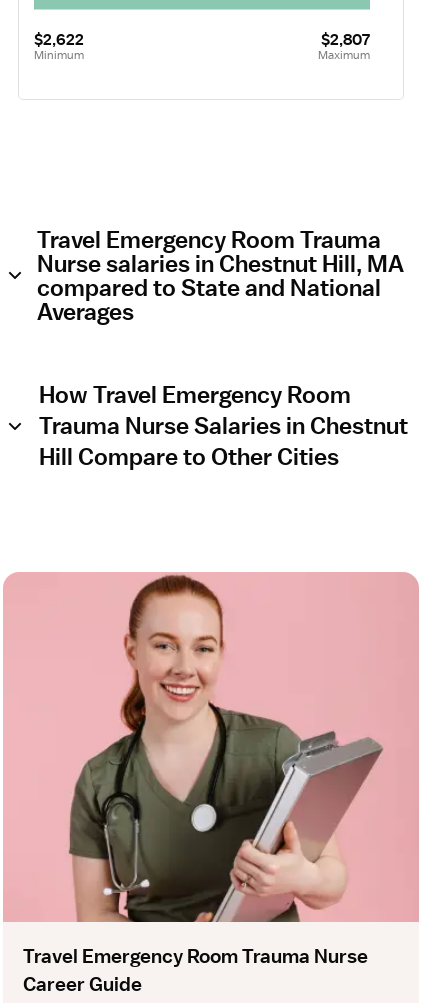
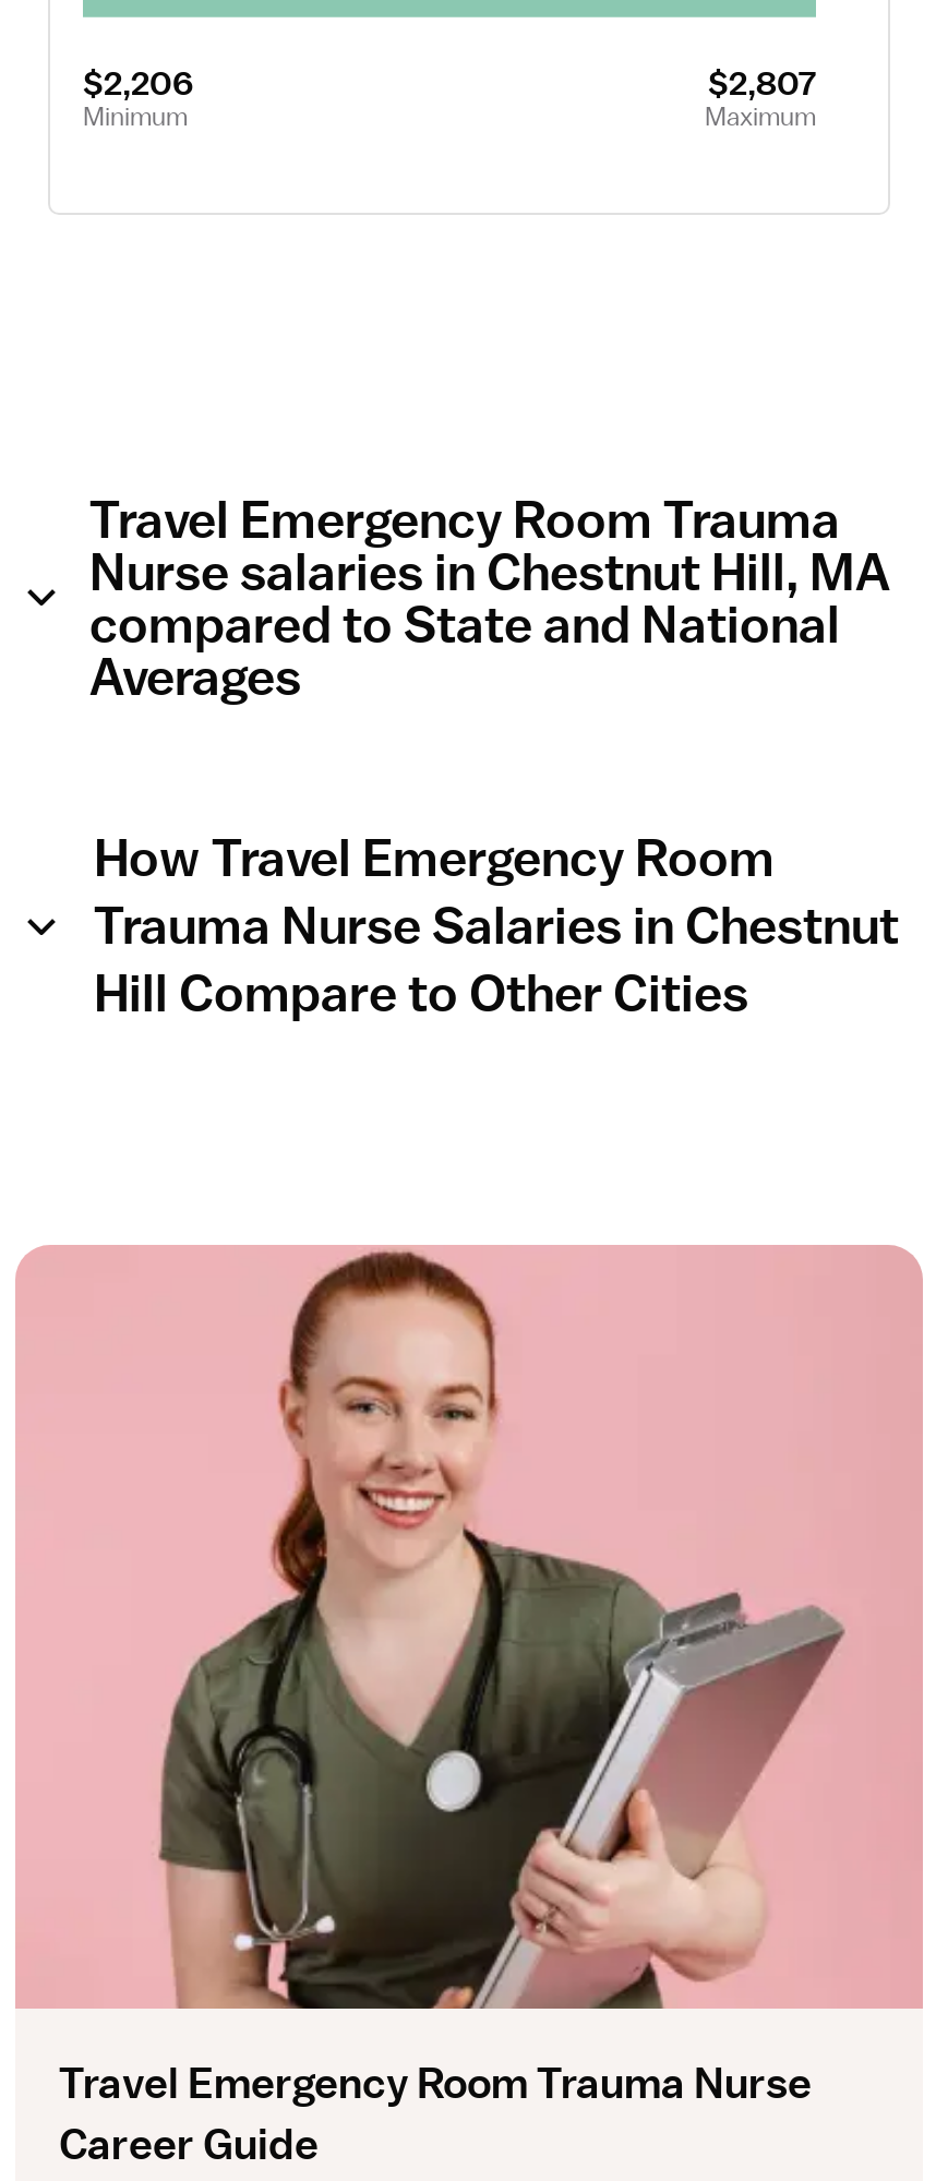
- $2,622
+ $2,206
